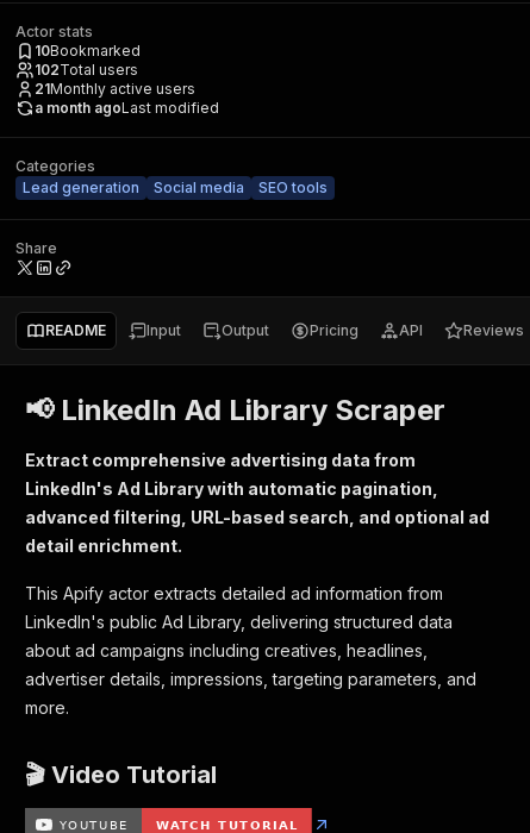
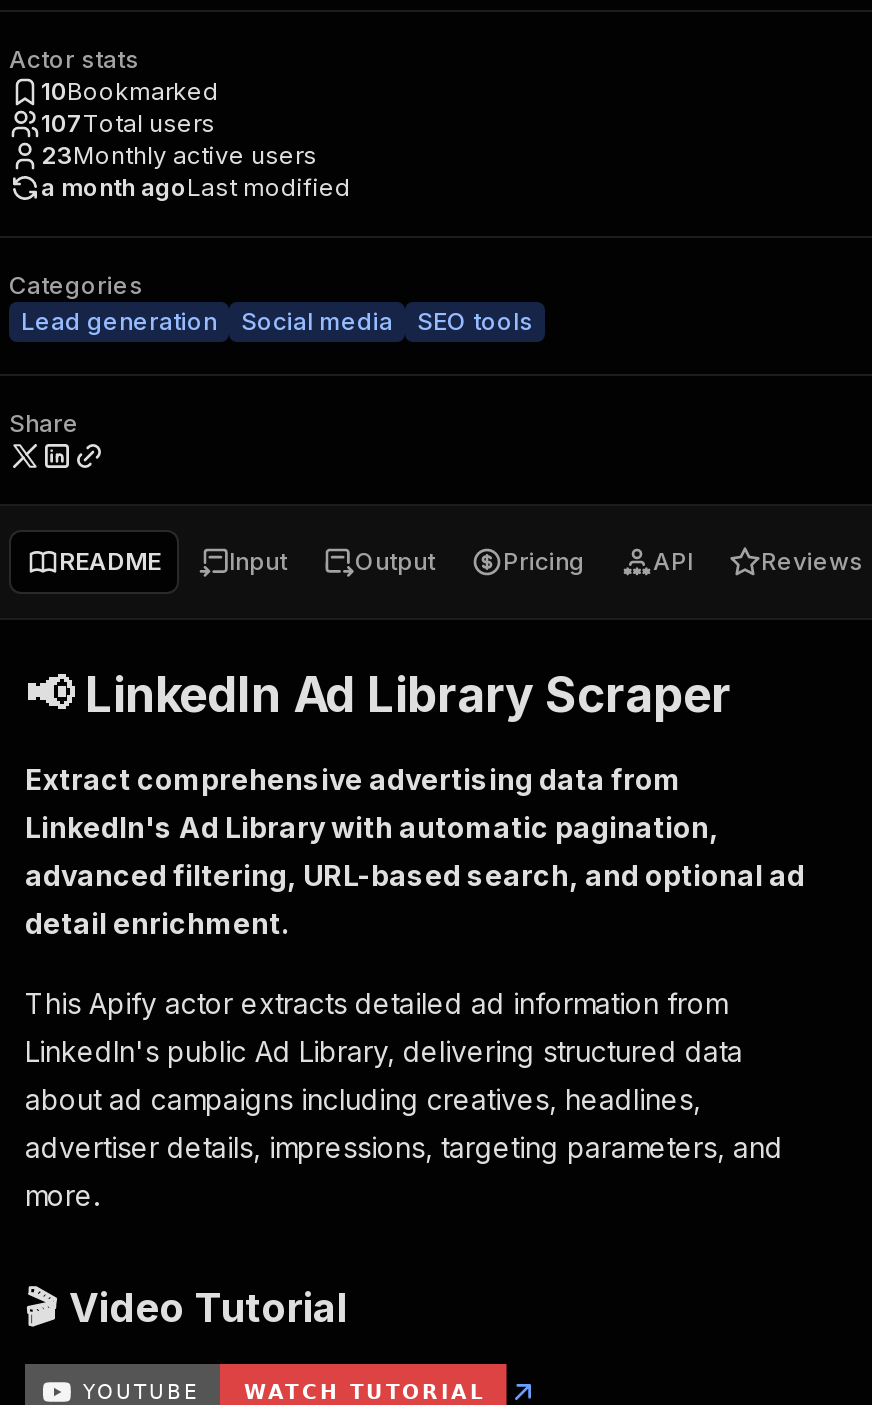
- 102Total users
+ 107Total users

- 21Monthly active users
+ 23Monthly active users
